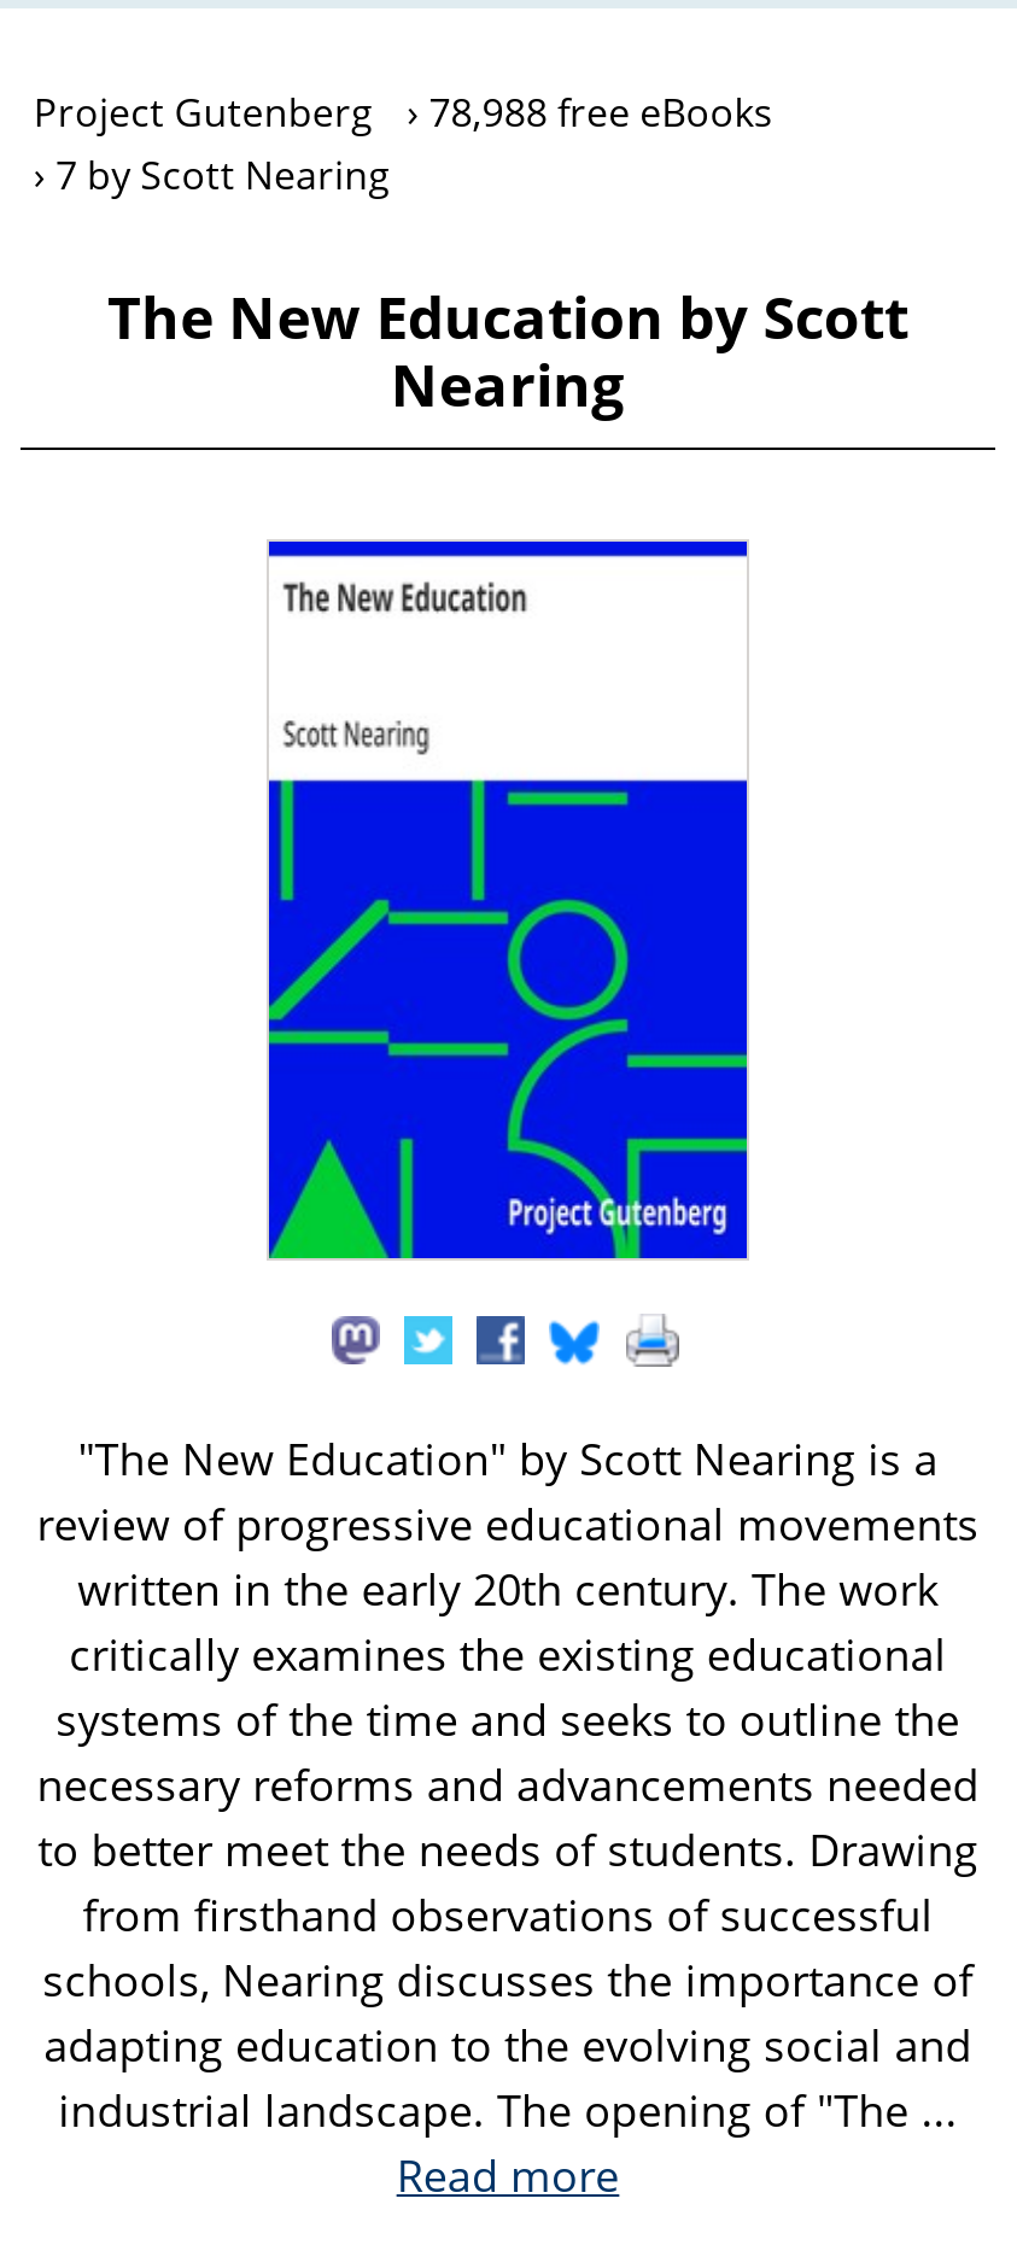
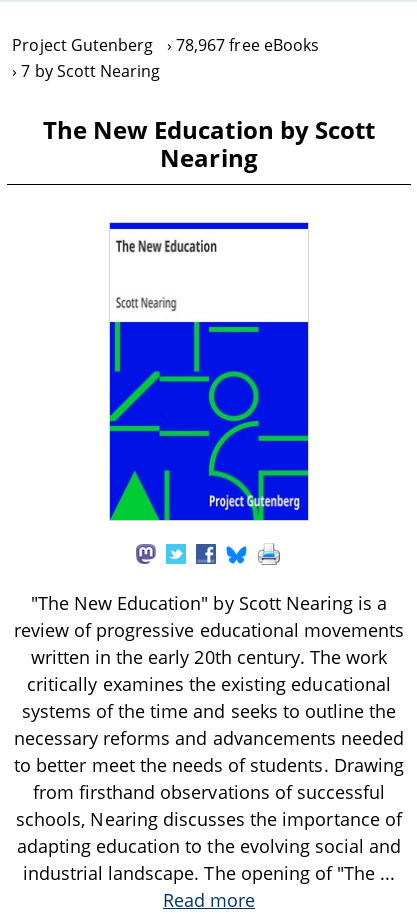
- Project Gutenberg 78,988 free eBooks
+ Project Gutenberg 78,967 free eBooks
